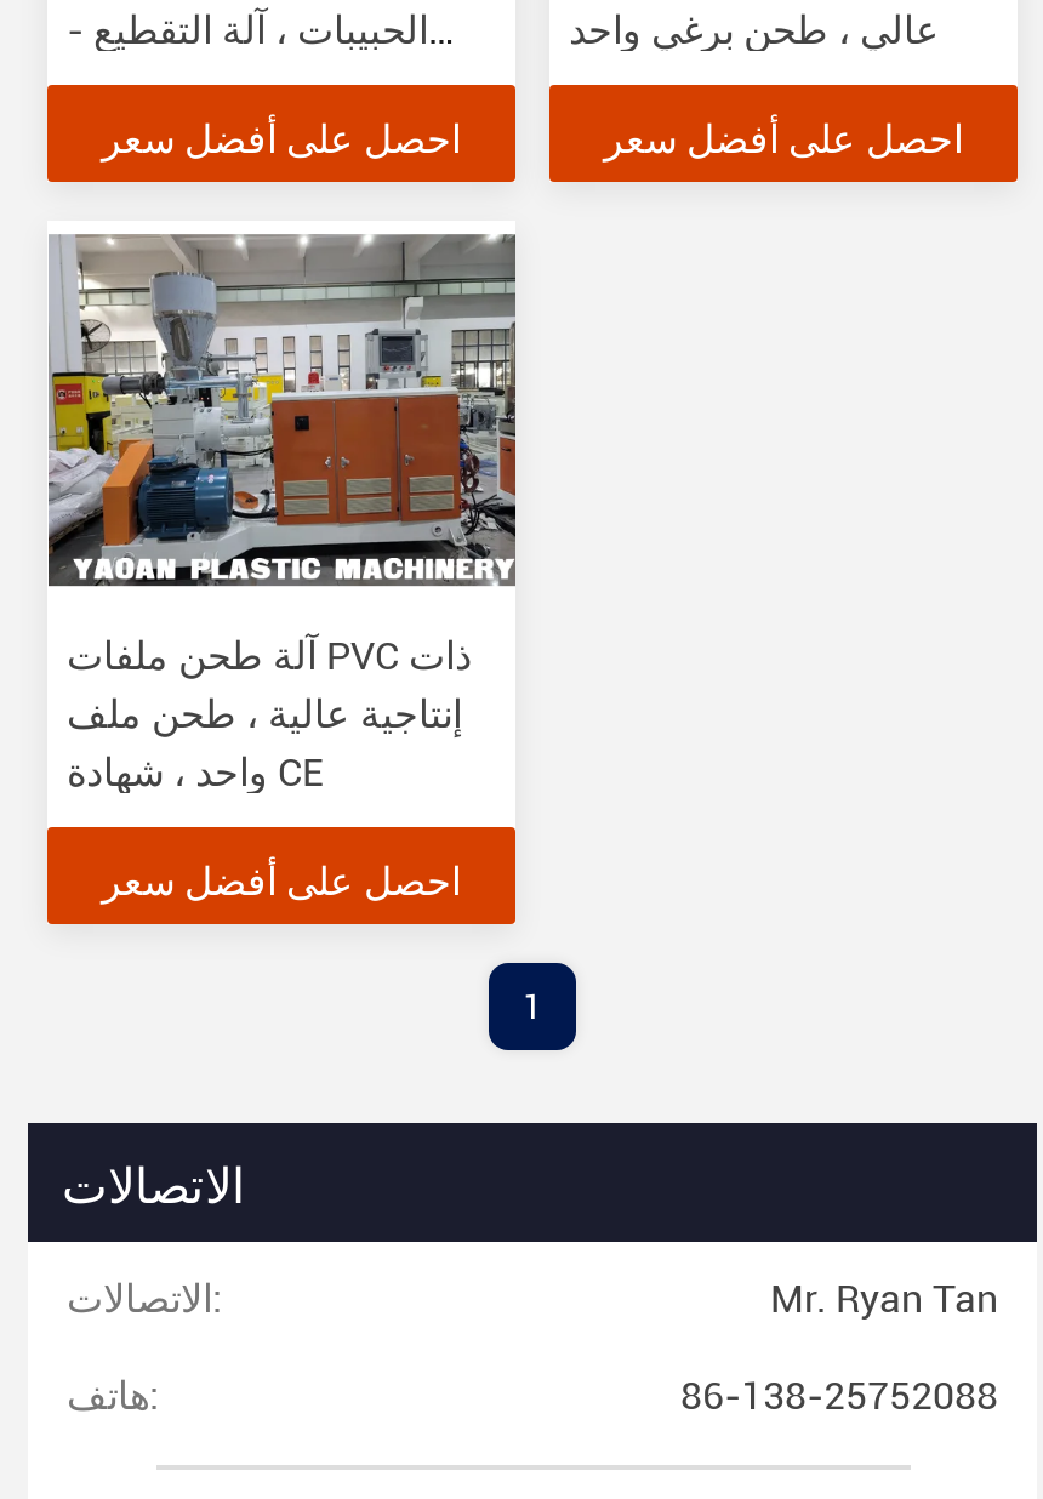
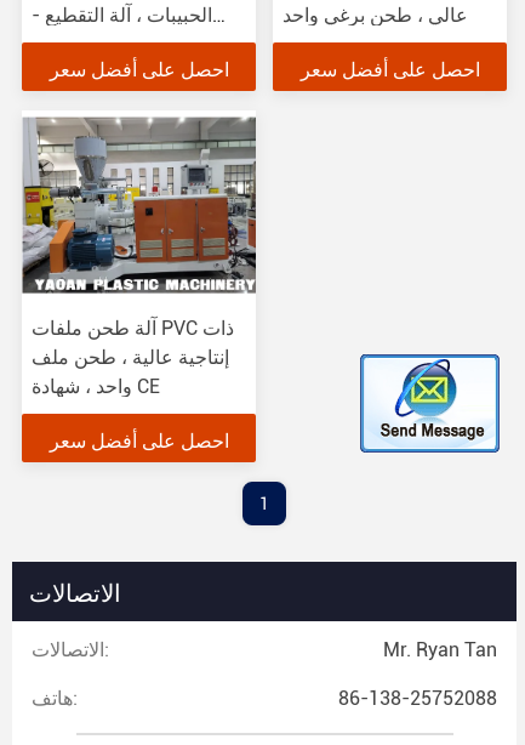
+ [image]
